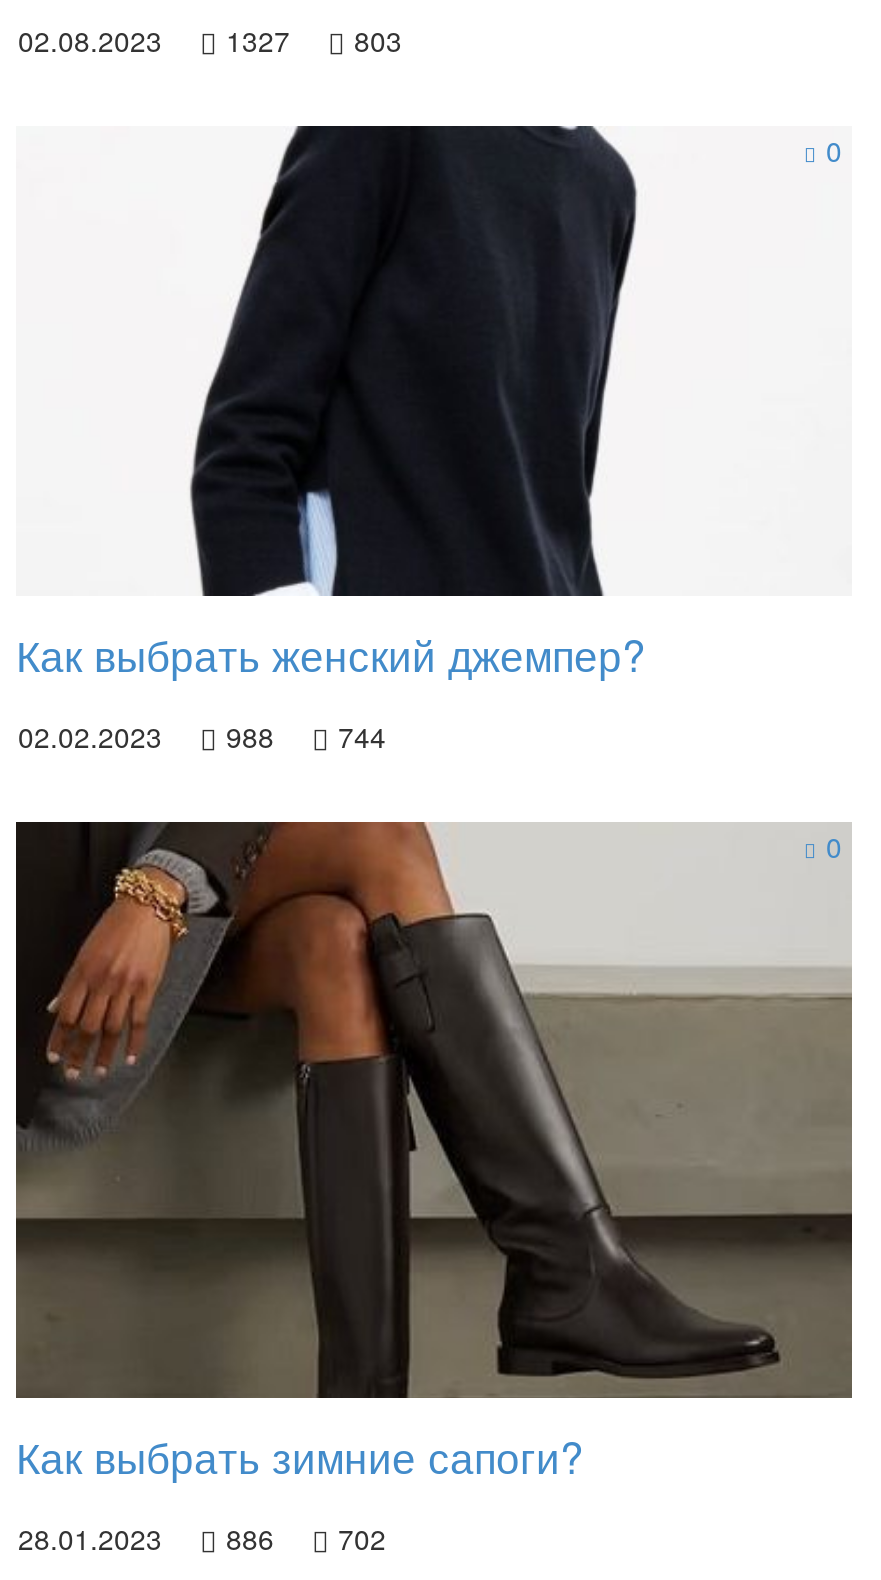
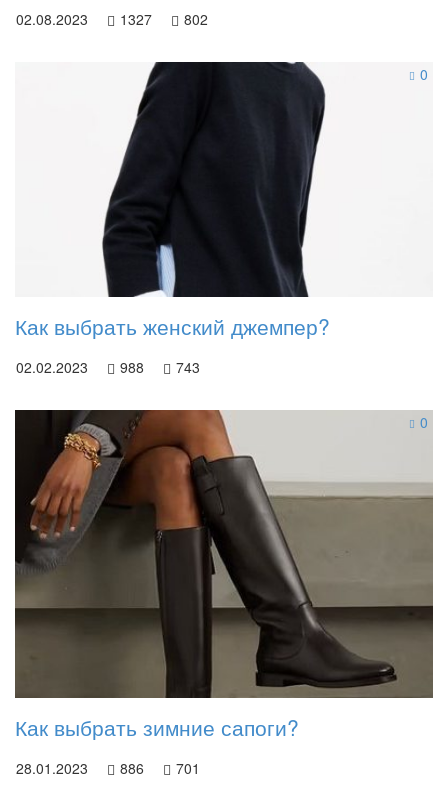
- 02.08.2023 1327 803
+ 02.08.2023 1327 802

- 02.02.2023 988 744
+ 02.02.2023 988 743

- 28.01.2023 886 702
+ 28.01.2023 886 701
